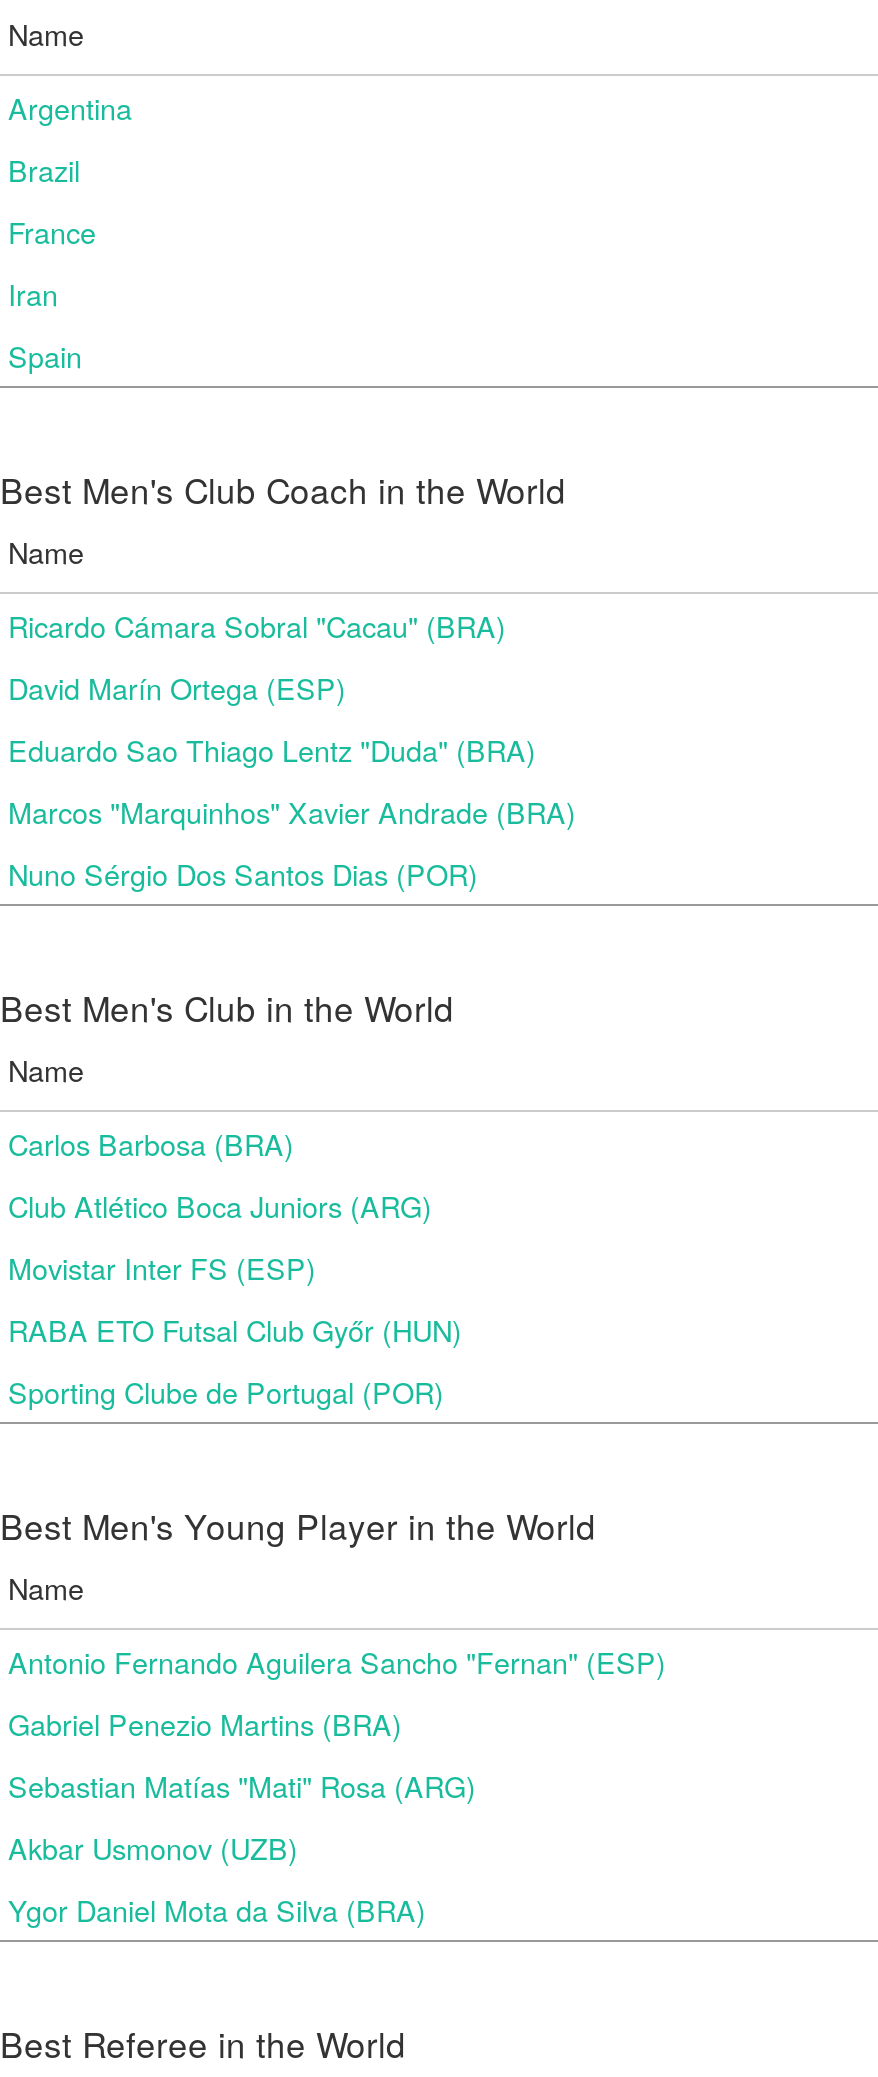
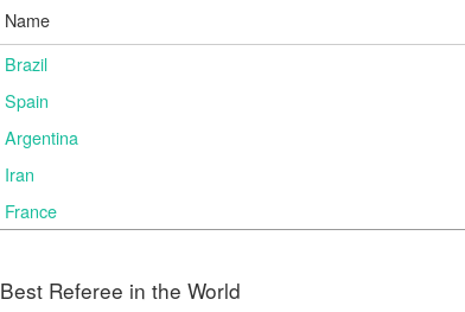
- Argentina

- France
- Iran

- Best Men's Club Coach in the World
- Name
- Ricardo Cámara Sobral "Cacau" (BRA)
- David Marín Ortega (ESP)
- Eduardo Sao Thiago Lentz "Duda" (BRA)
- Marcos "Marquinhos" Xavier Andrade (BRA)
- Nuno Sérgio Dos Santos Dias (POR)
- Best Men's Club in the World
- Name
- Carlos Barbosa (BRA)
- Club Atlético Boca Juniors (ARG)
- Movistar Inter FS (ESP)
- RABA ETO Futsal Club Győr (HUN)
- Sporting Clube de Portugal (POR)
- Best Men's Young Player in the World
- Name
- Antonio Fernando Aguilera Sancho "Fernan" (ESP)
- Gabriel Penezio Martins (BRA)
- Sebastian Matías "Mati" Rosa (ARG)
- Akbar Usmonov (UZB)
- Ygor Daniel Mota da Silva (BRA)
+ Argentina
+ Iran
+ France
